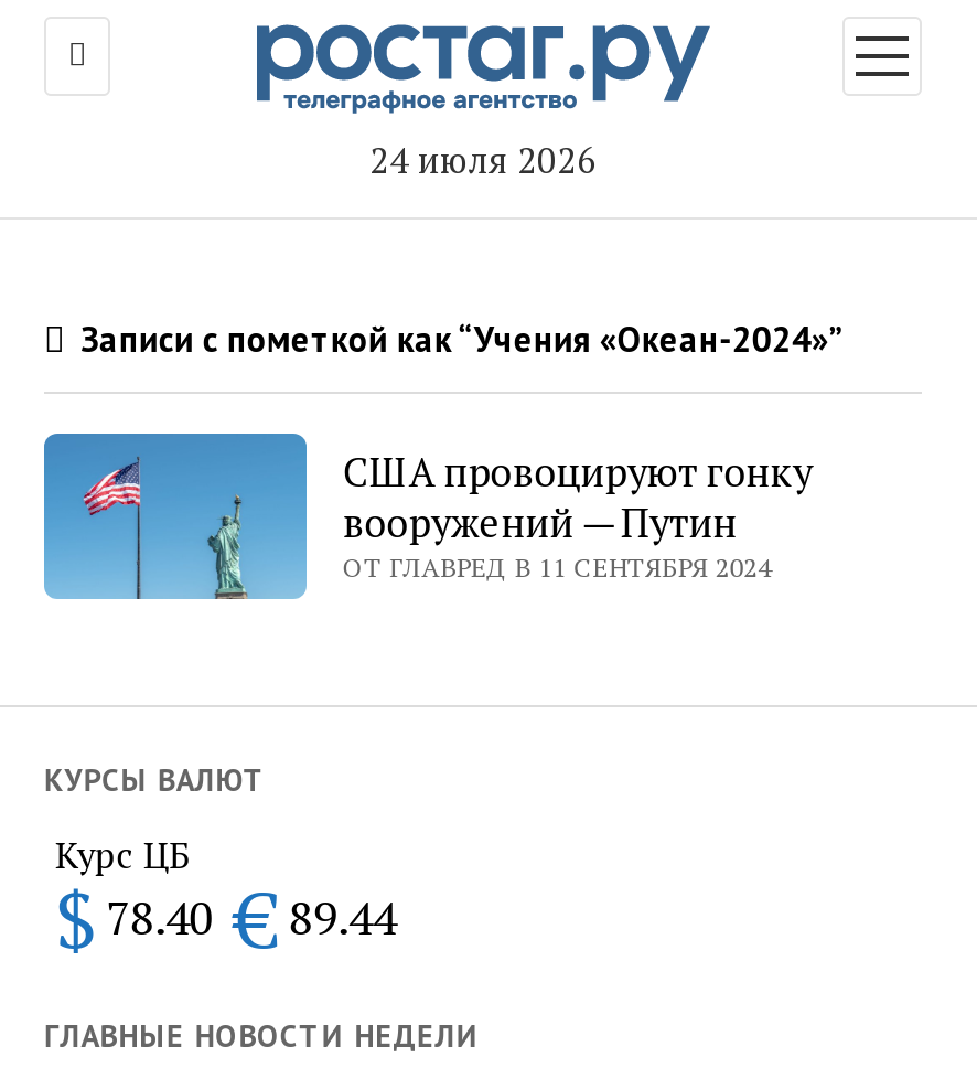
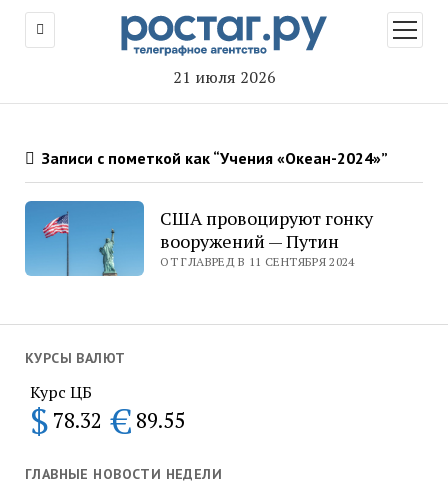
- 24 июля 2026
+ 21 июля 2026

- $ 78.40 € 89.44
+ $ 78.32 € 89.55
